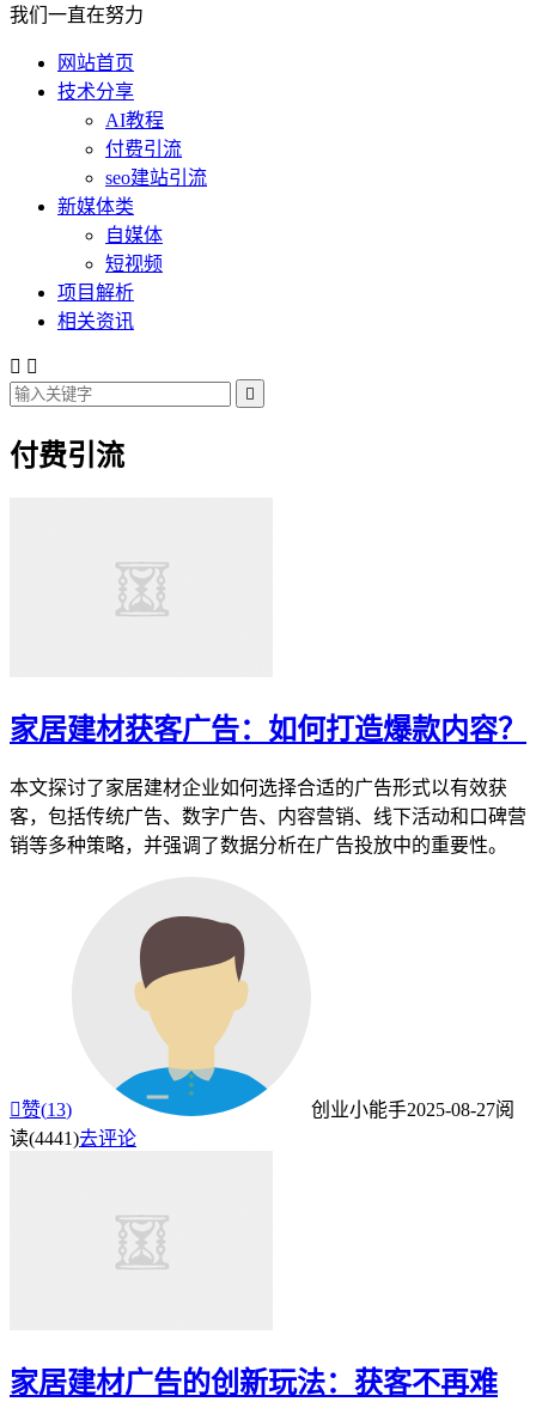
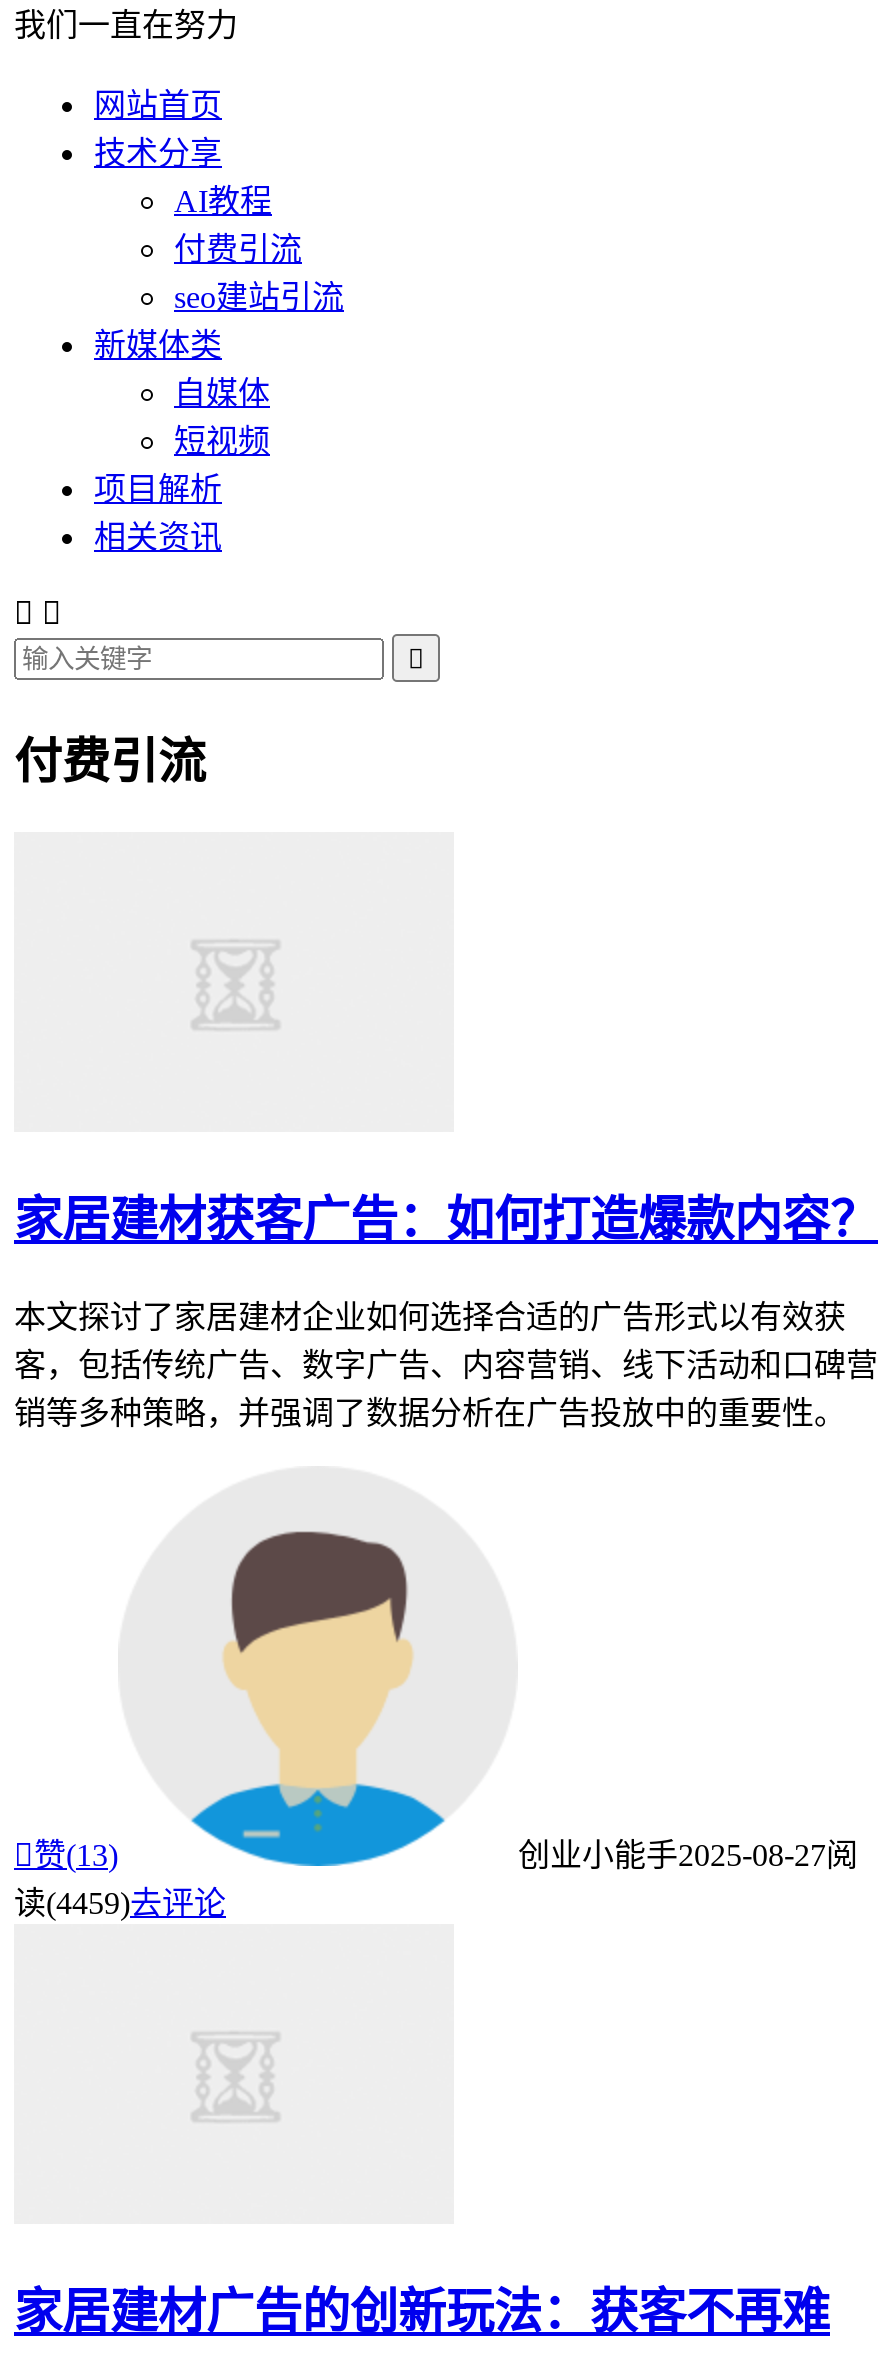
- 读(4441)去评论
+ 读(4459)去评论
